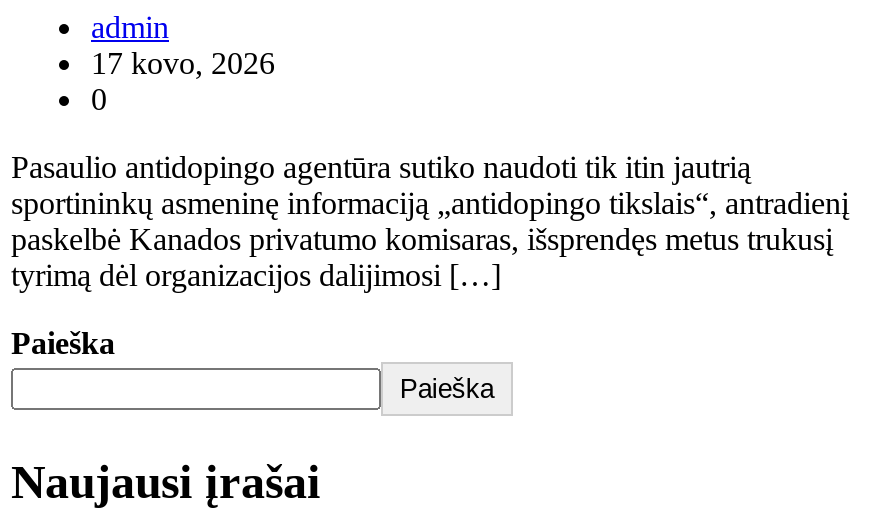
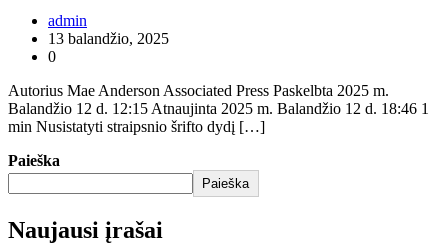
- 17 kovo, 2026
+ 13 balandžio, 2025

- Pasaulio antidopingo agentūra sutiko naudoti tik itin jautrią
- sportininkų asmeninę informaciją „antidopingo tikslais“, antradienį
- paskelbė Kanados privatumo komisaras, išsprendęs metus trukusį
- tyrimą dėl organizacijos dalijimosi […]
+ Autorius Mae Anderson Associated Press Paskelbta 2025 m.
+ Balandžio 12 d. 12:15 Atnaujinta 2025 m. Balandžio 12 d. 18:46 1
+ min Nusistatyti straipsnio šrifto dydį […]
